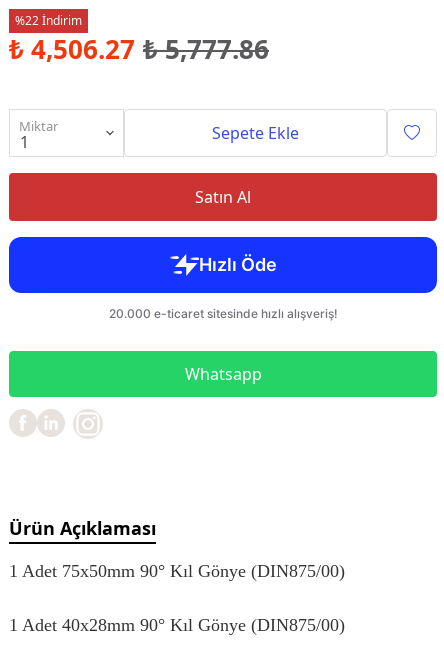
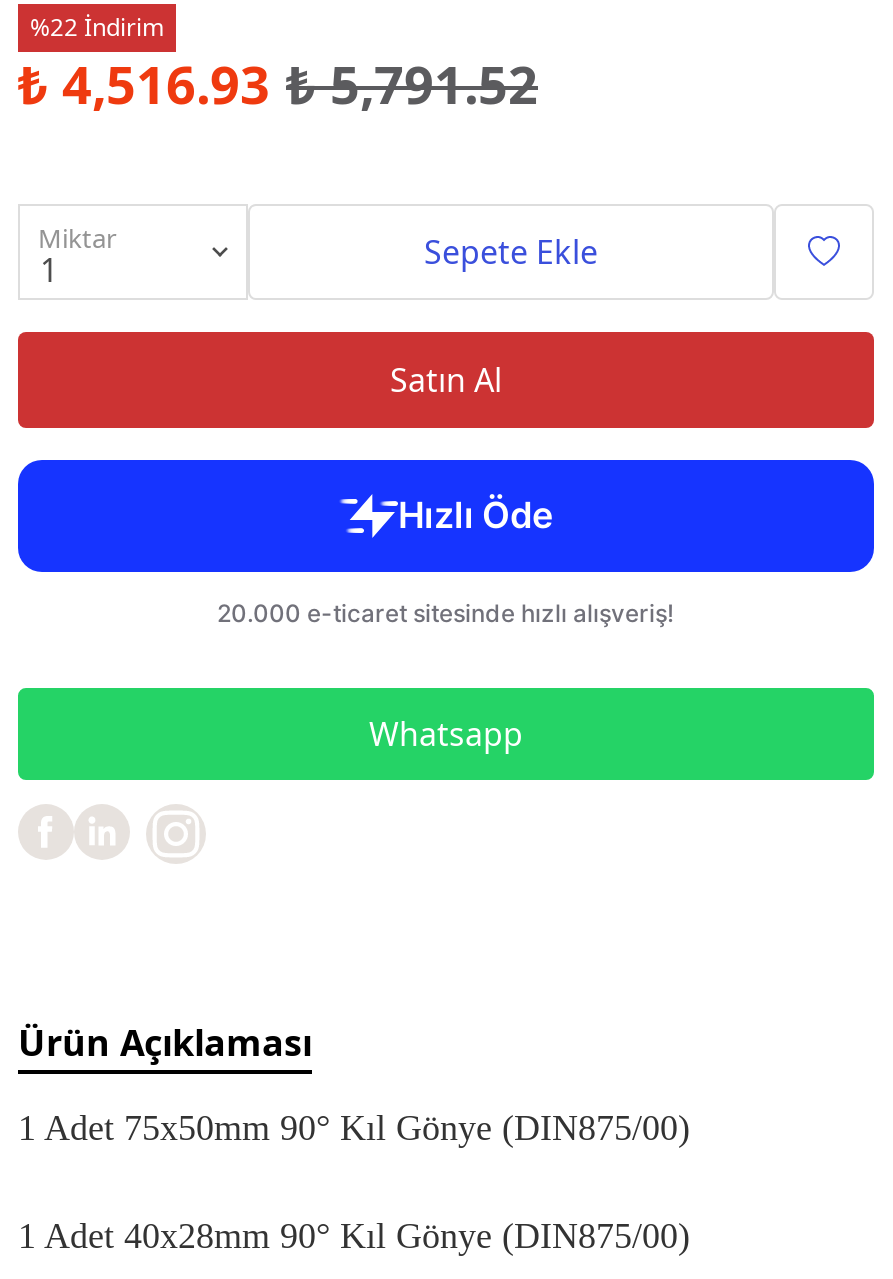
- ₺ 4,506.27 ₺ 5,777.86
+ ₺ 4,516.93 ₺ 5,791.52
